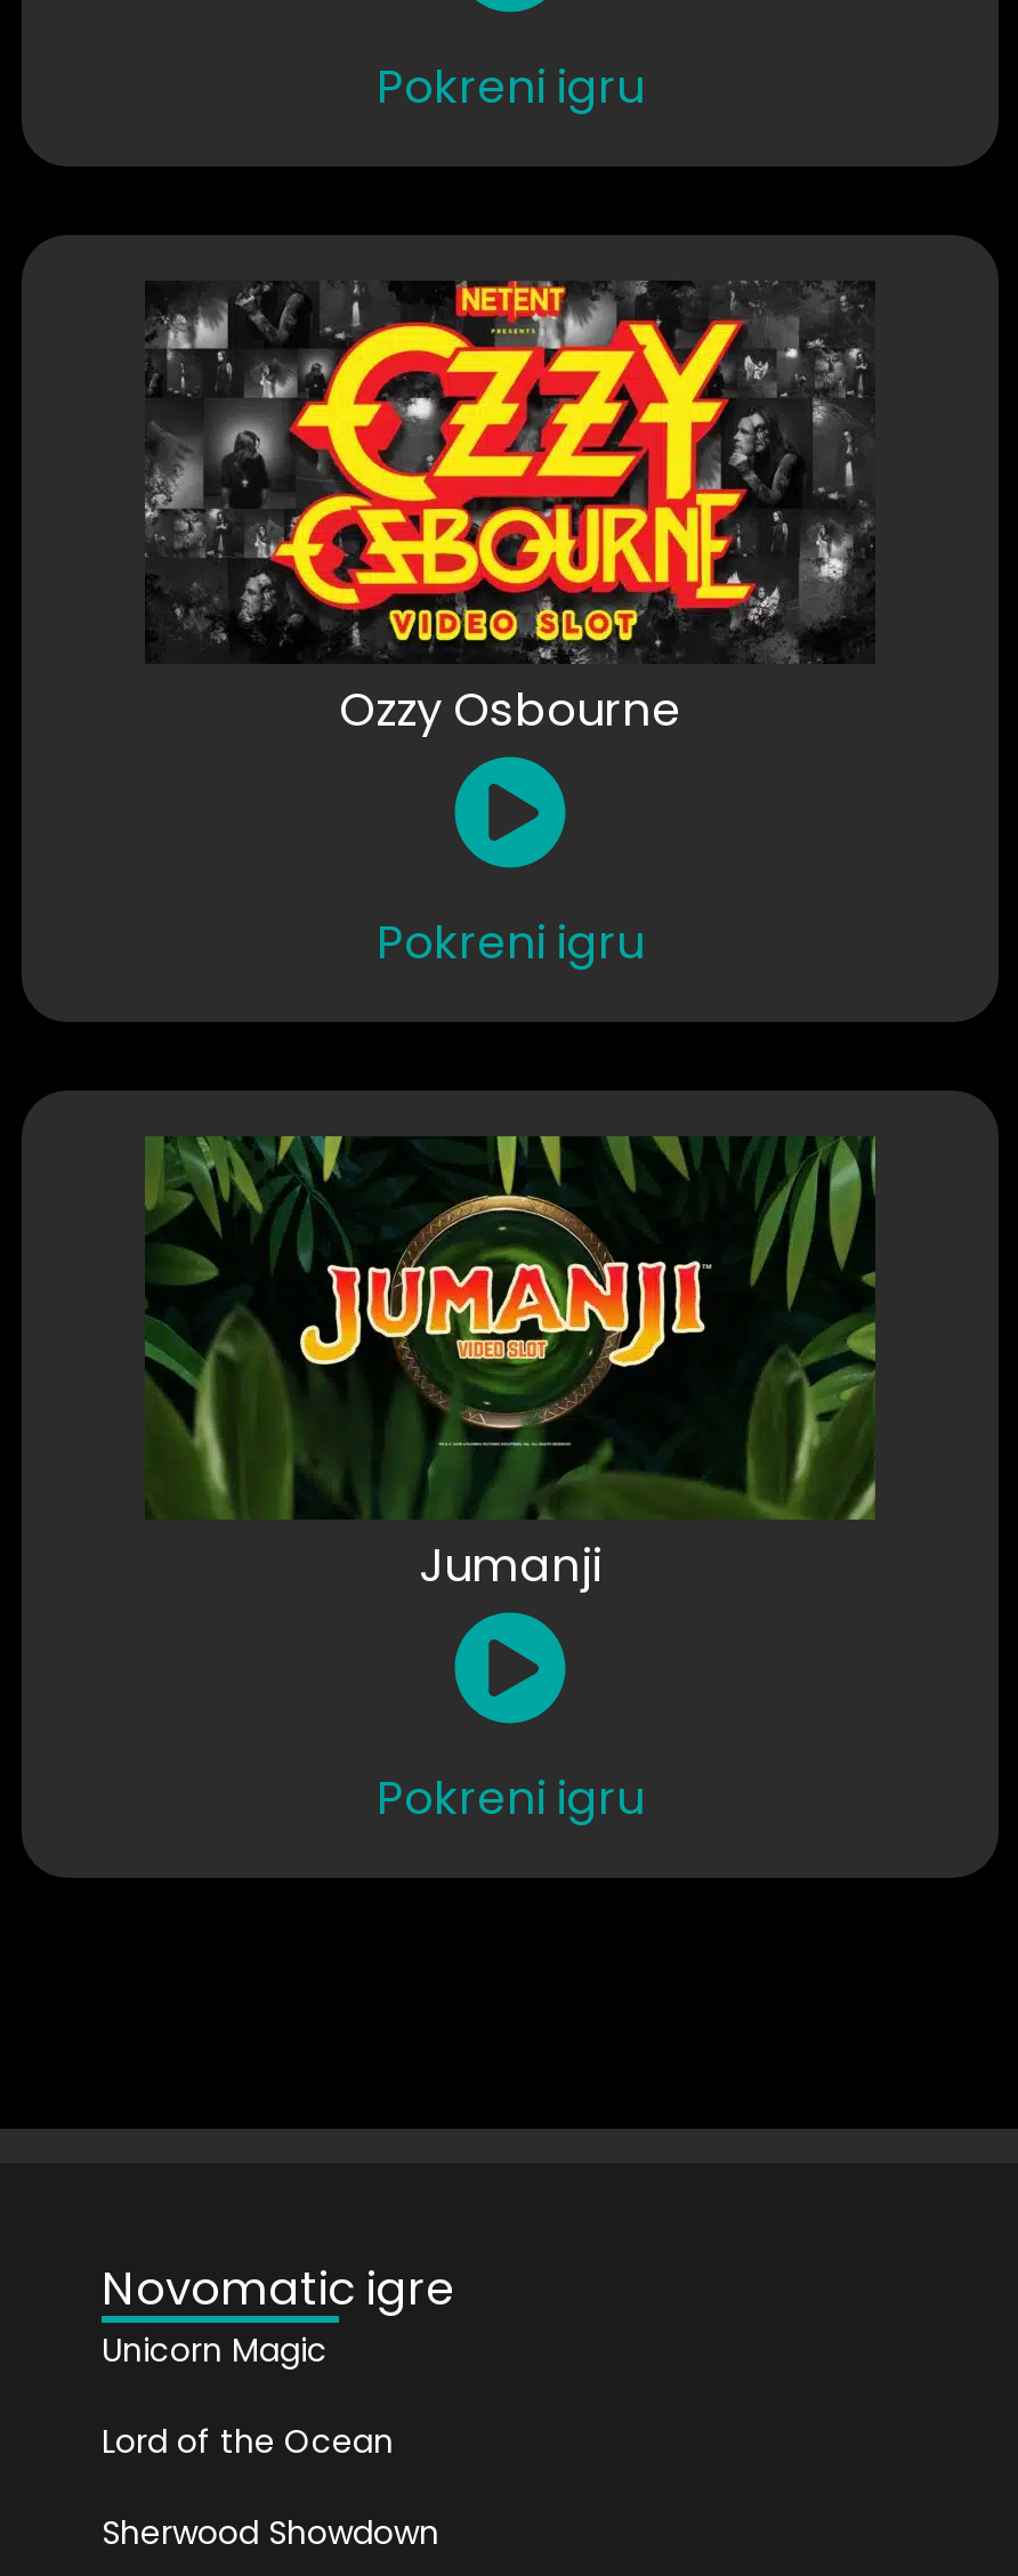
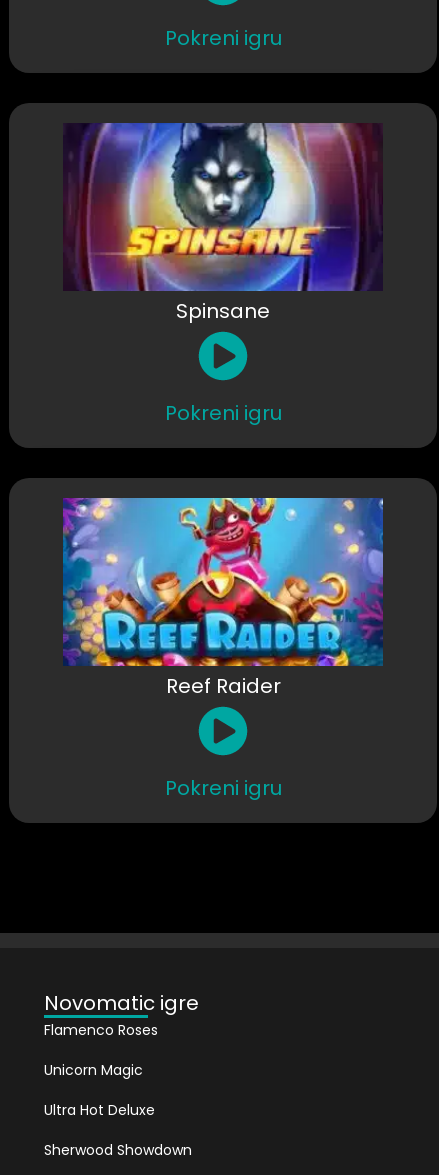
- [image]
- Ozzy Osbourne
+ [image]
+ Spinsane

- [image]
- Jumanji
+ [image]
+ Reef Raider

+ Flamenco Roses

- Lord of the Ocean
+ Ultra Hot Deluxe
